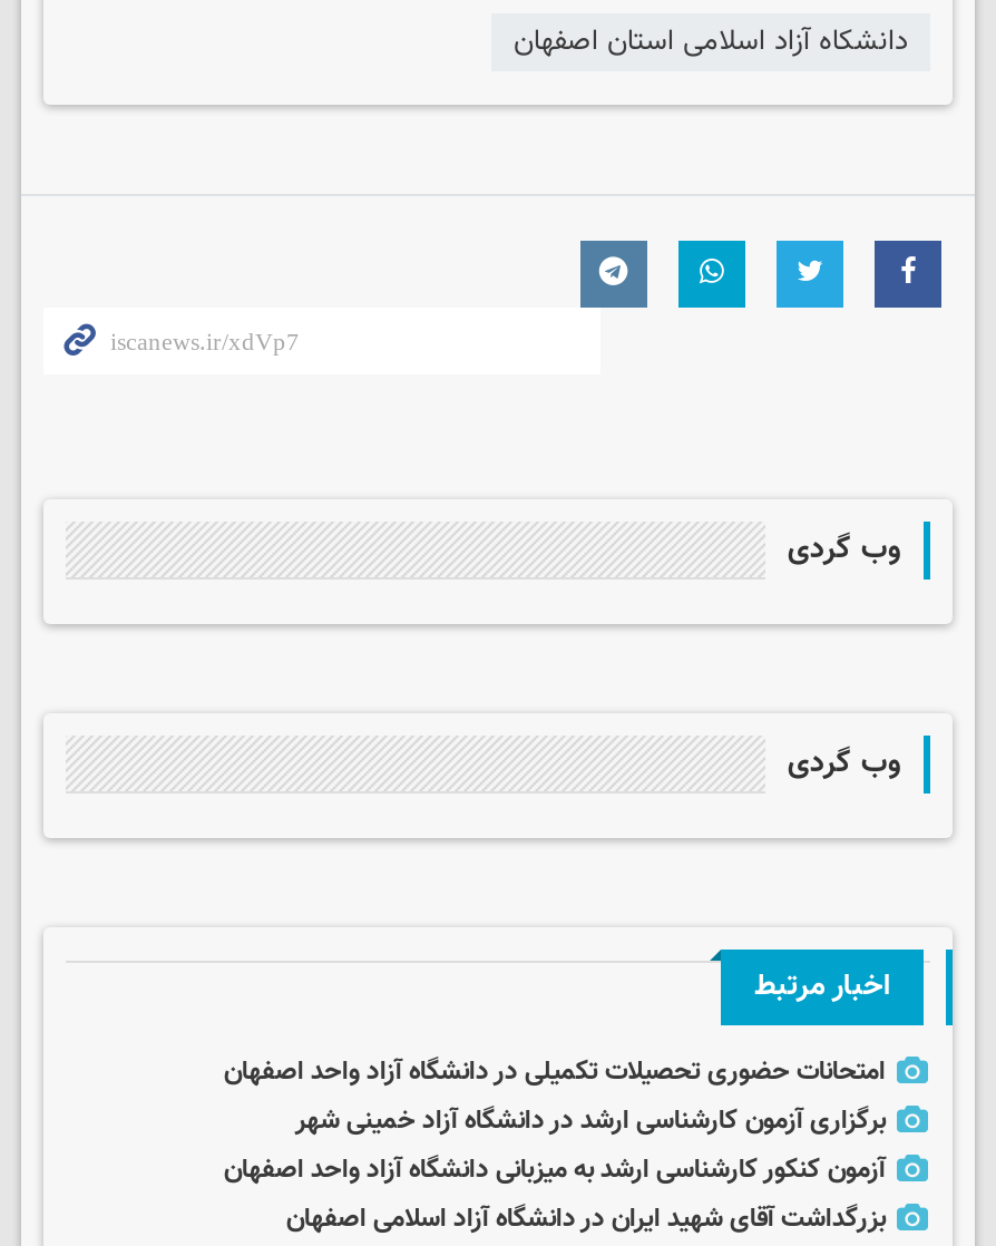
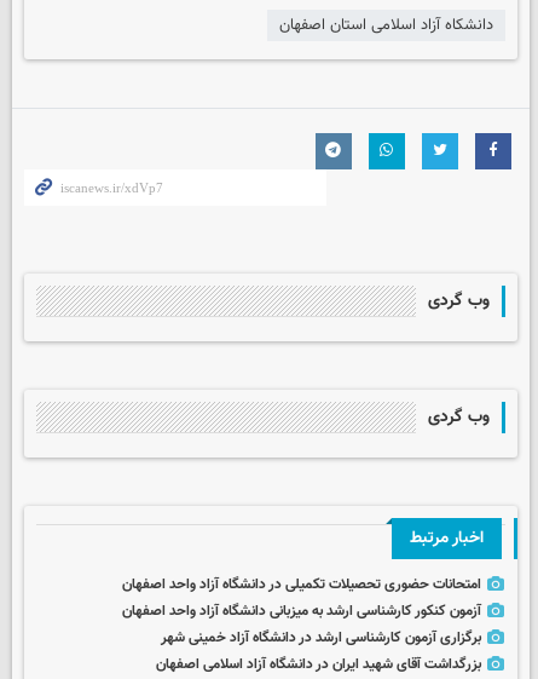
moved down: برگزاری آزمون کارشناسی ارشد در دانشگاه آزاد خمینی شهر

moved up: آزمون کنکور کارشناسی ارشد به میزبانی دانشگاه آزاد واحد اصفهان
